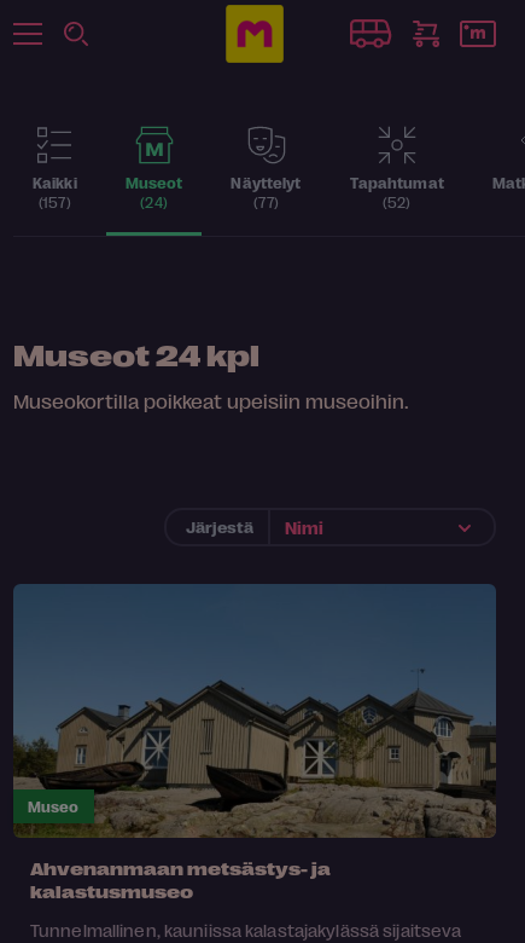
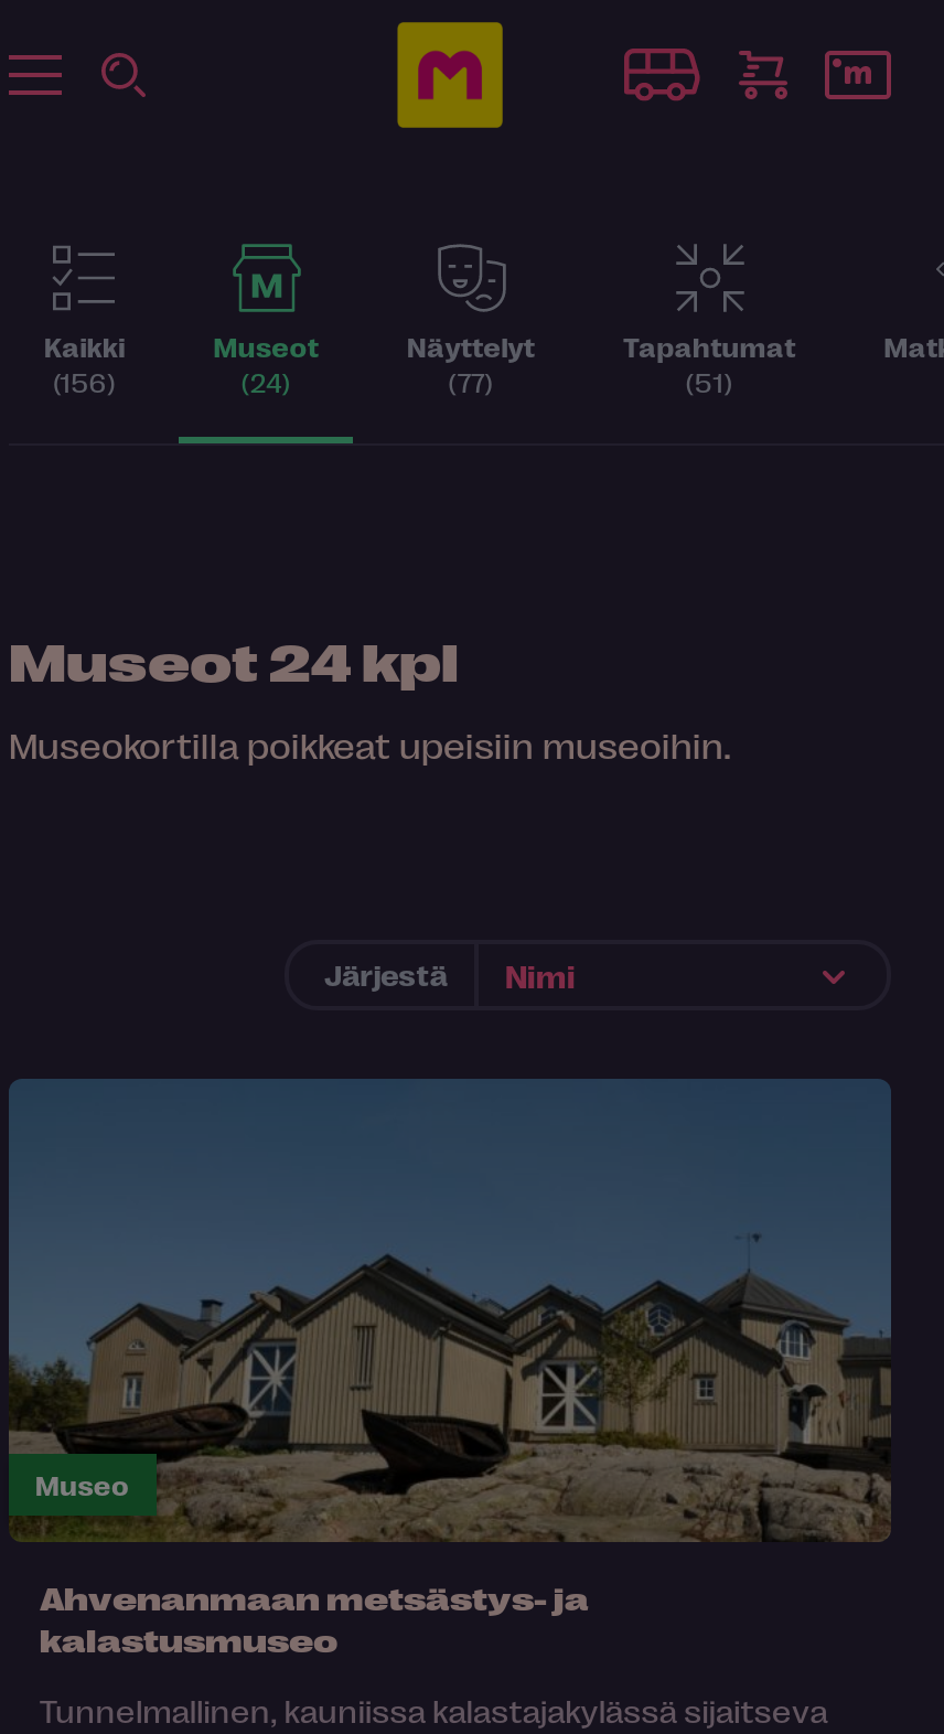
- (157)
+ (156)

- (52)
+ (51)
